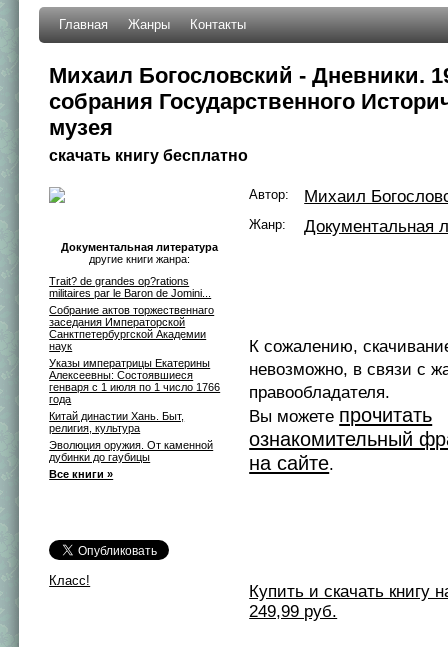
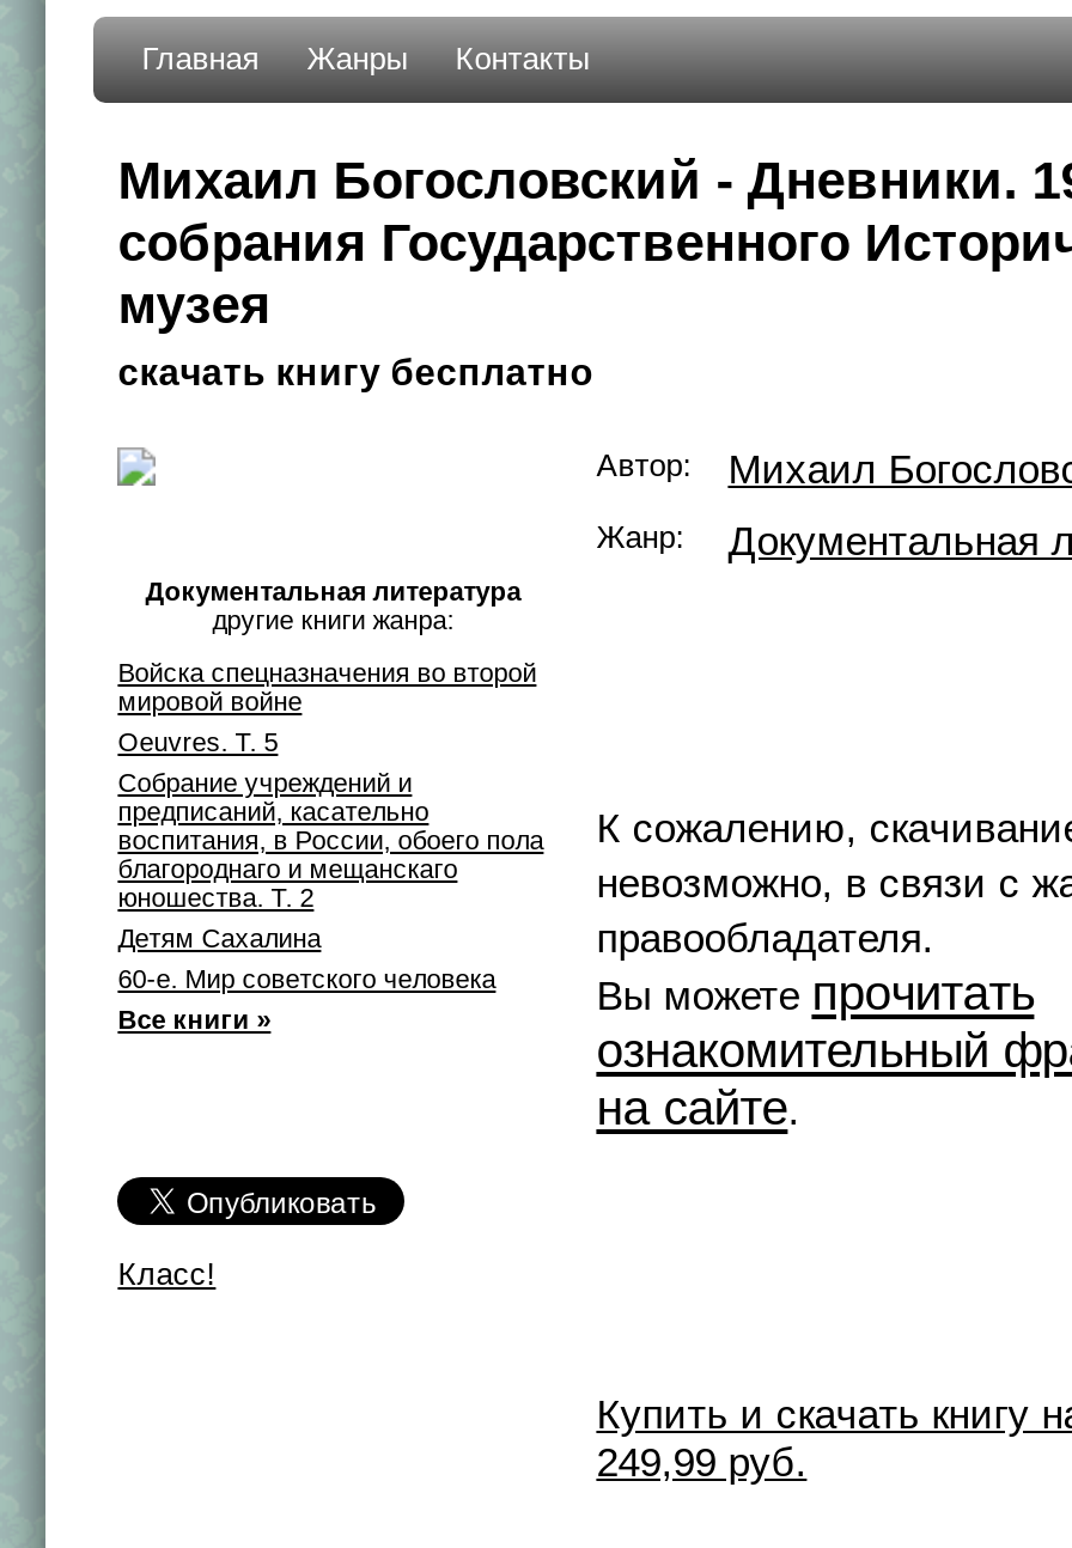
- Trait? de grandes op?rations
- militaires par le Baron de Jomini...
- Собрание актов торжественнаго
- заседания Императорской
- Санктпетербургской Академии
- наук
- Указы императрицы Екатерины
- Алексеевны: Состоявшиеся
- генваря с 1 июля по 1 число 1766
- года
- Китай династии Хань. Быт,
- религия, культура
- Эволюция оружия. От каменной
- дубинки до гаубицы
+ Войска спецназначения во второй
+ мировой войне
+ Oeuvres. T. 5
+ Собрание учреждений и
+ предписаний, касательно
+ воспитания, в России, обоего пола
+ благороднаго и мещанскаго
+ юношества. Т. 2
+ Детям Сахалина
+ 60-е. Мир советского человека

moved up: Все книги » | Класс!
